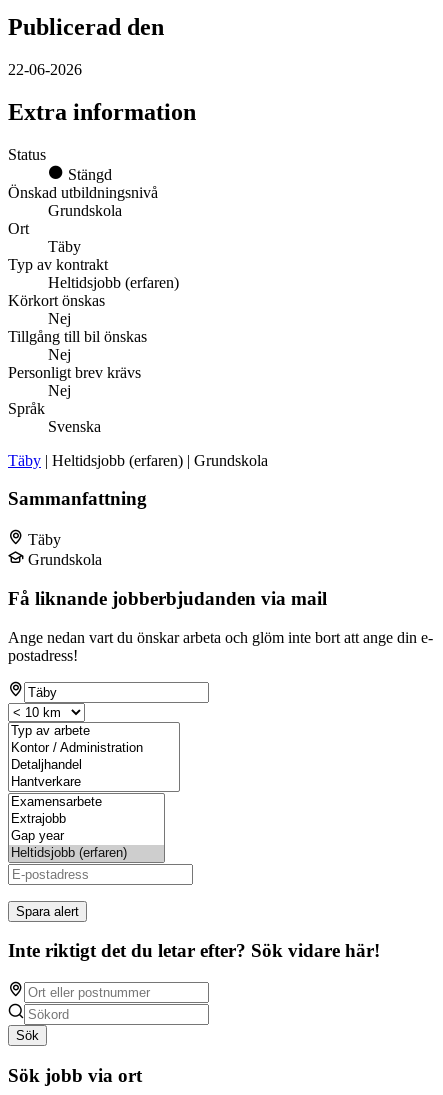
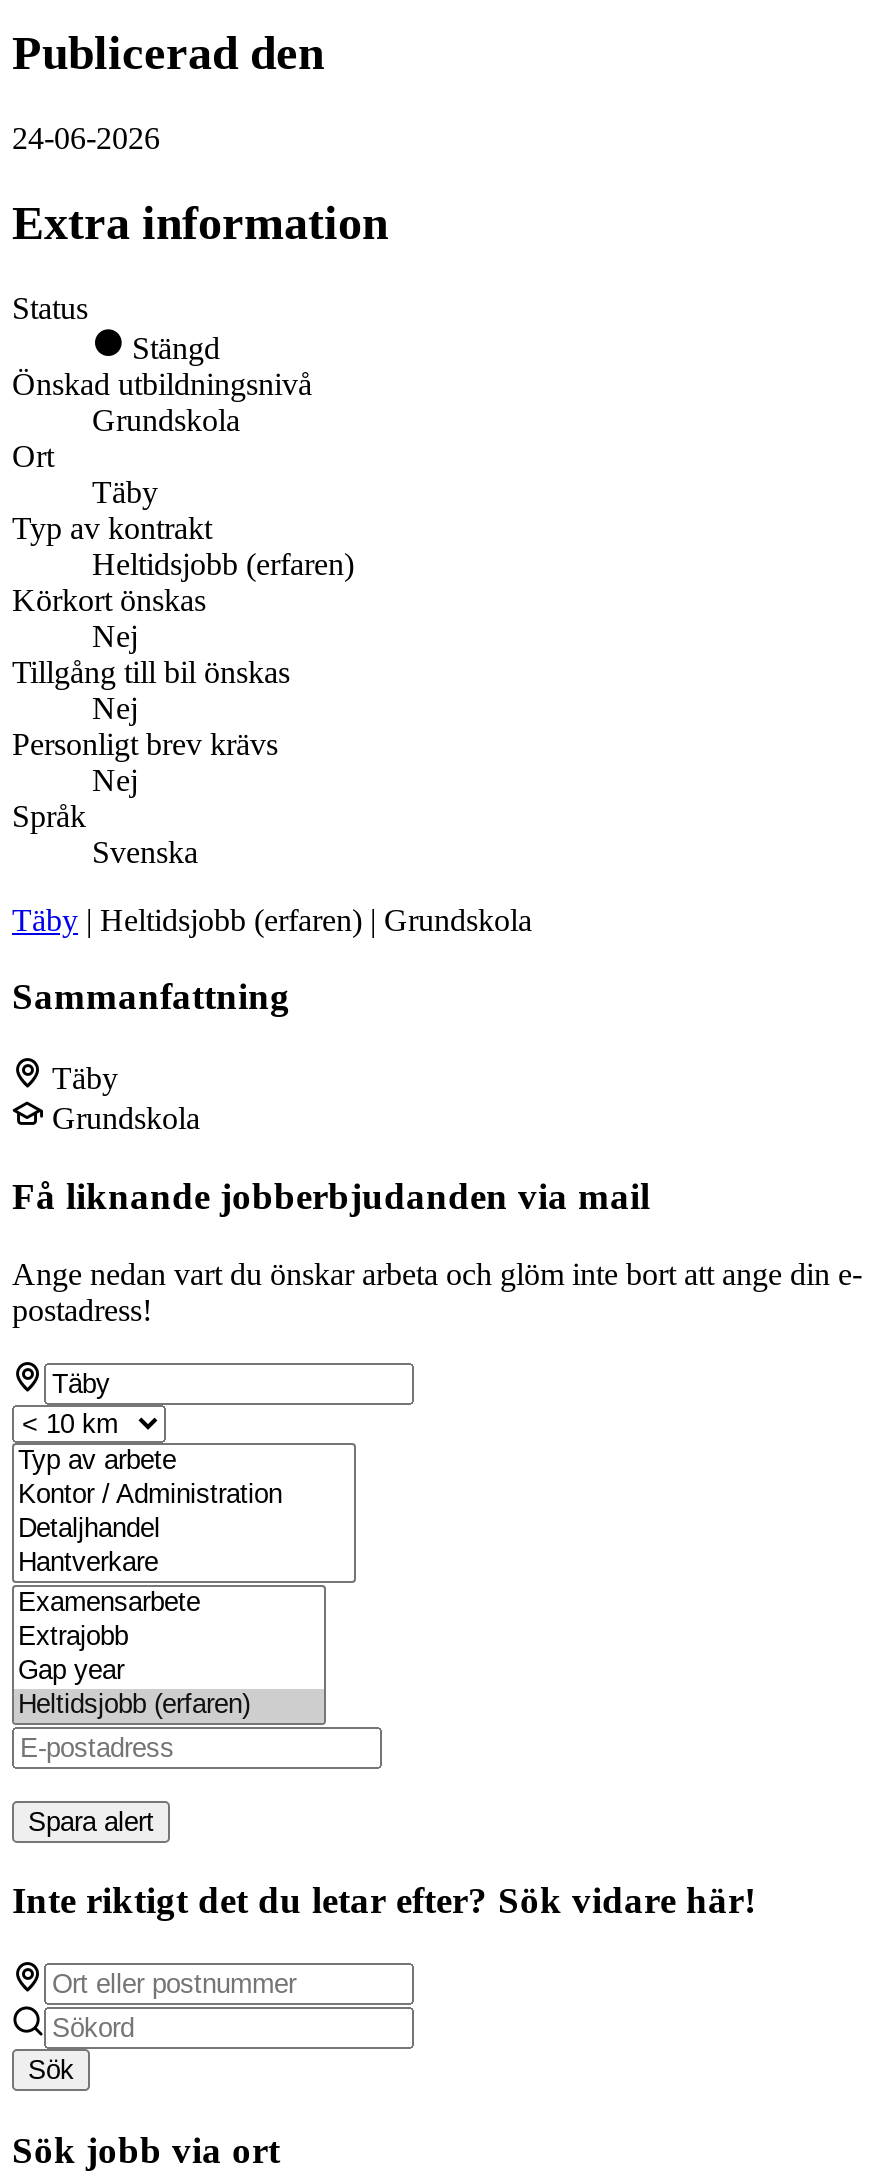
- 22-06-2026
+ 24-06-2026
